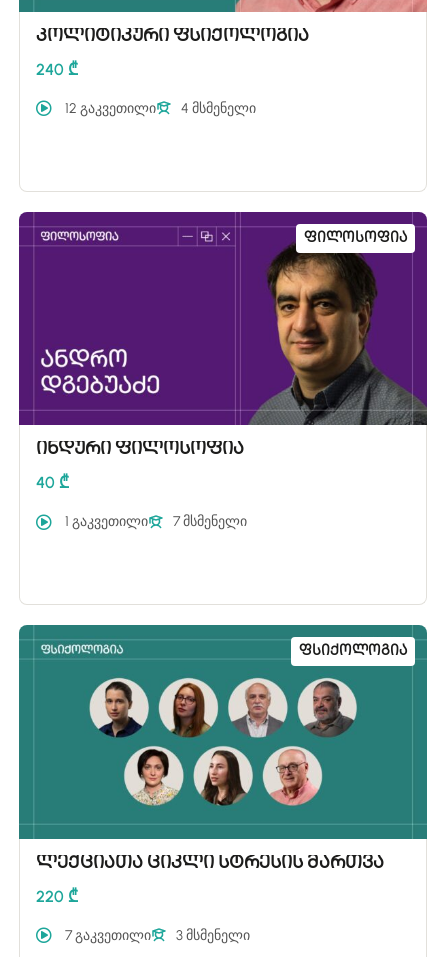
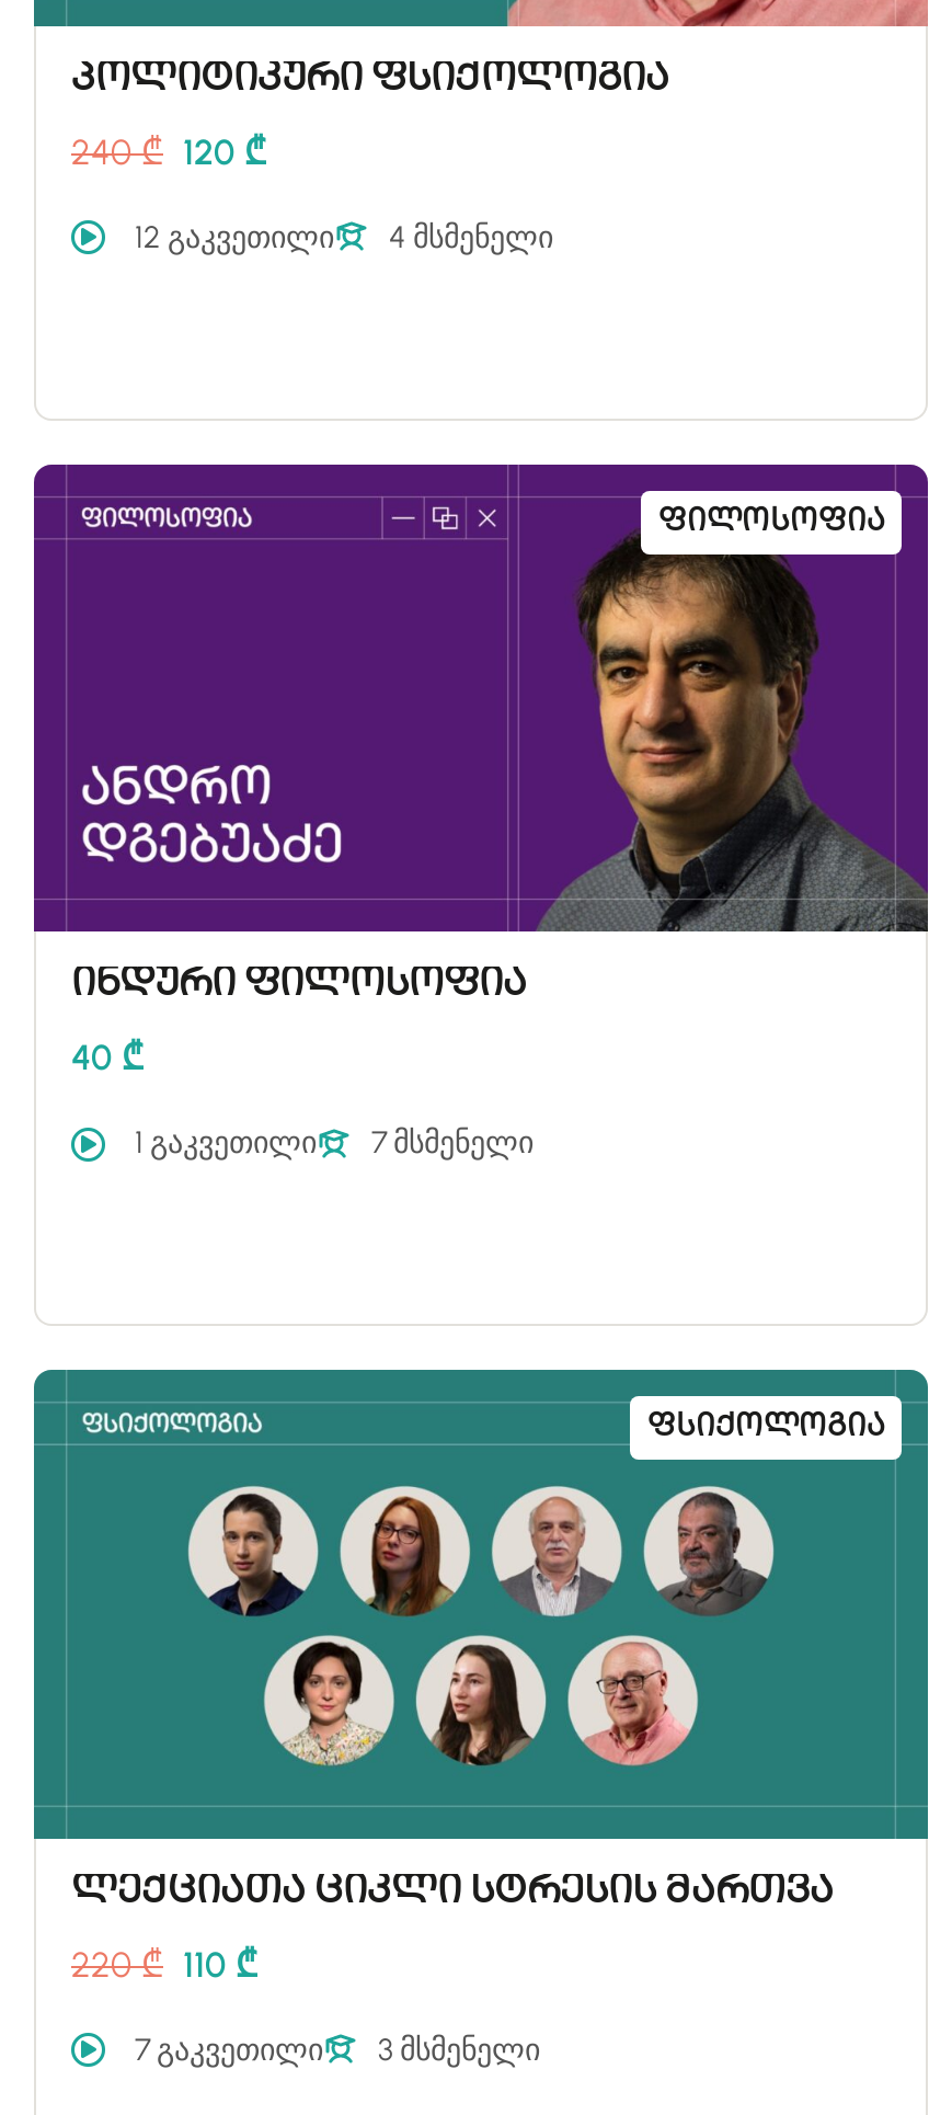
- 240 ₾
+ 240 ₾ 120 ₾

- 220 ₾
+ 220 ₾ 110 ₾
